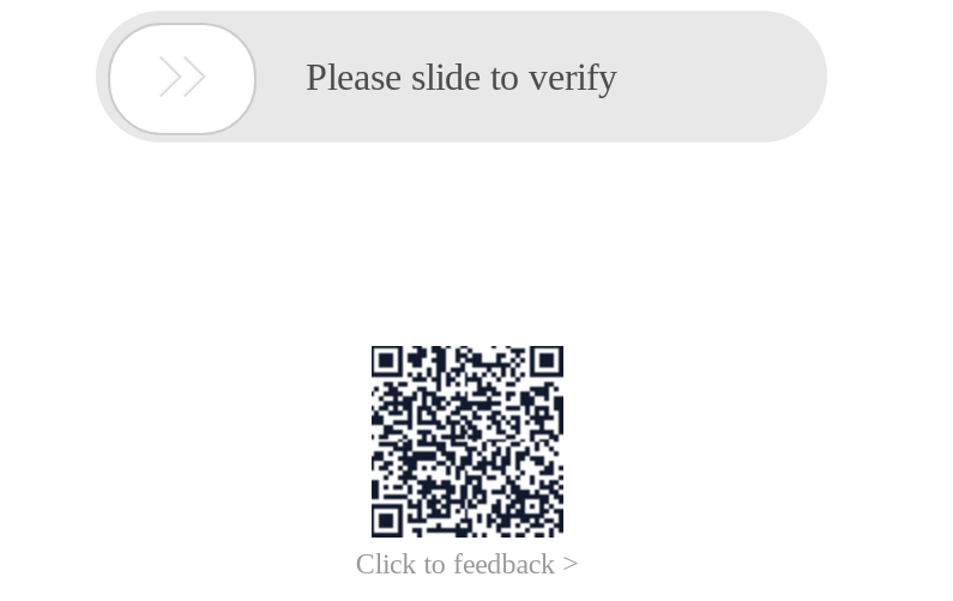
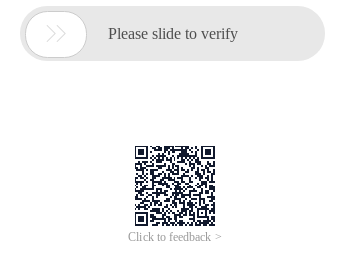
- [image]
+ [image]
